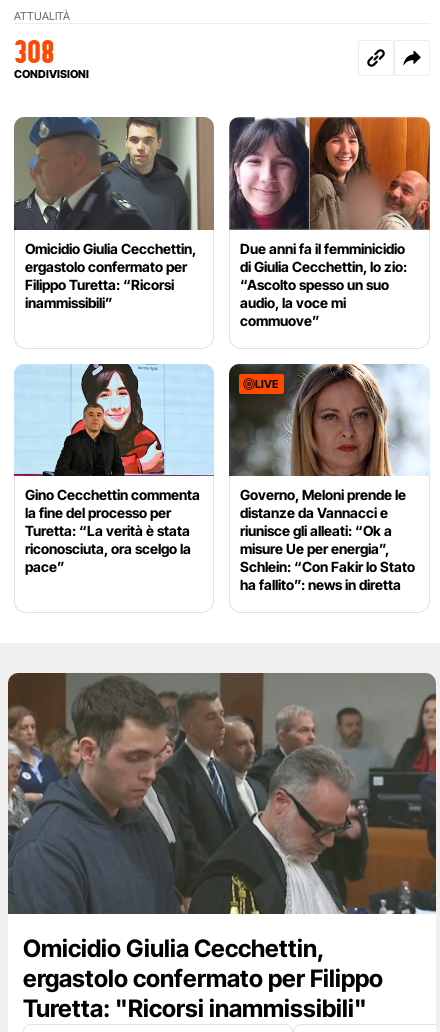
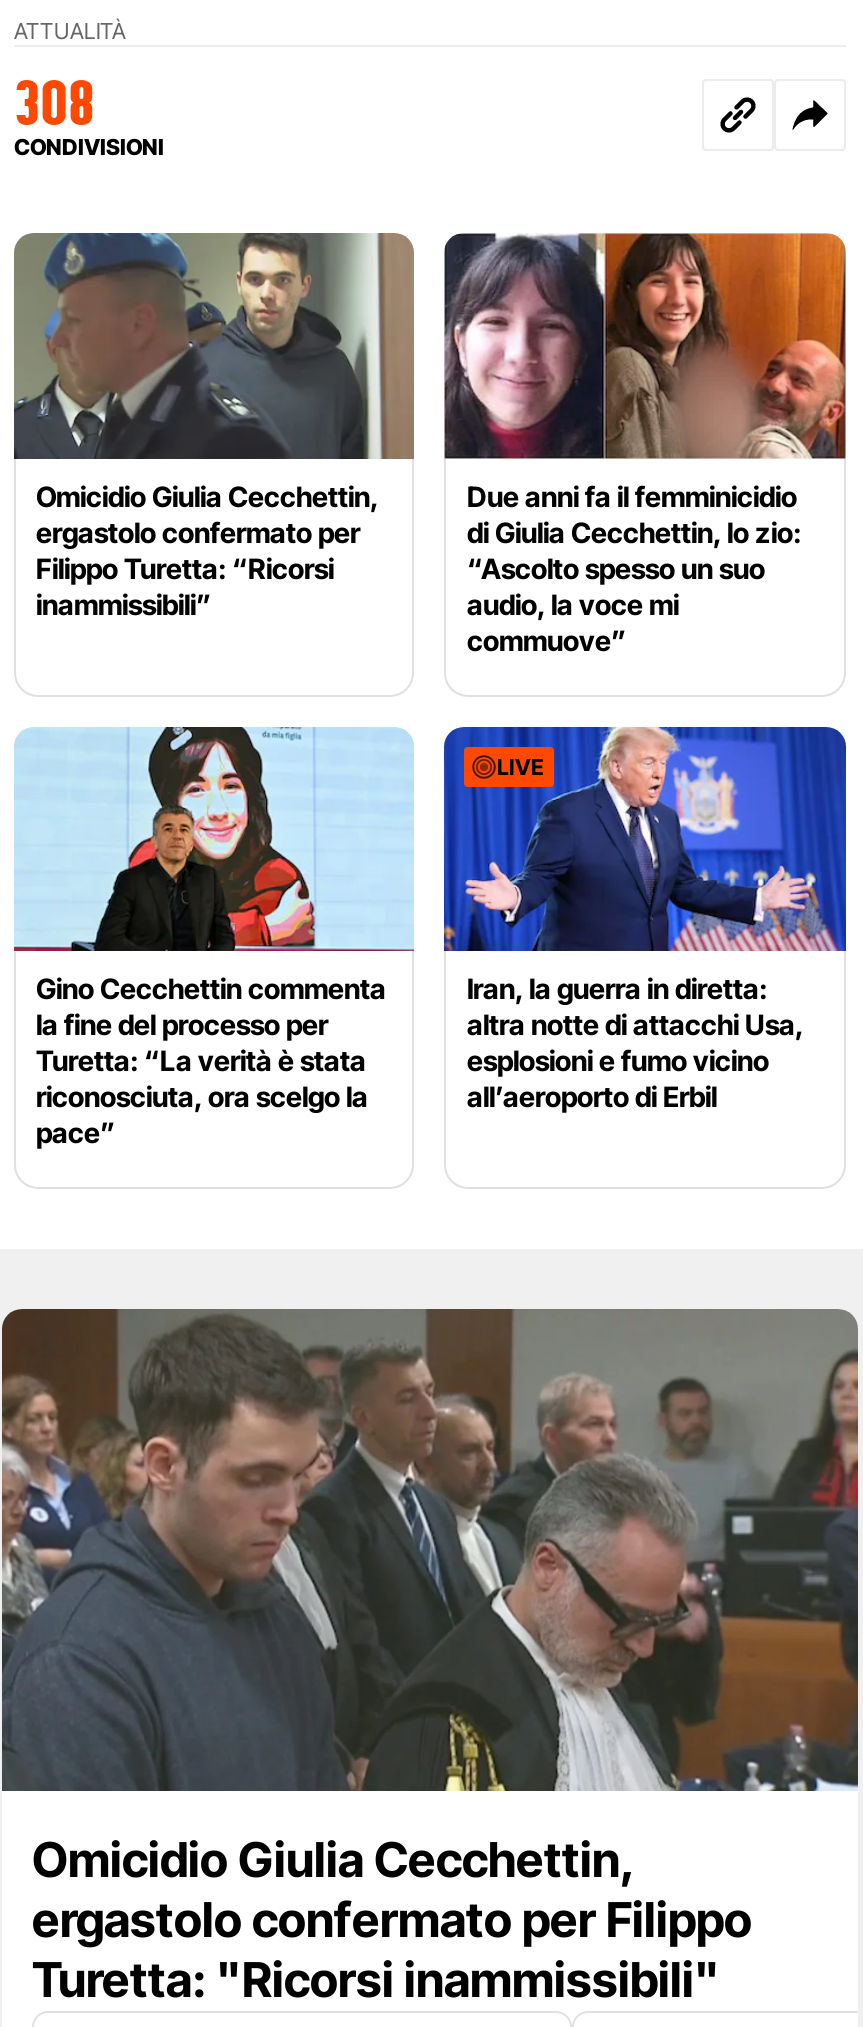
- [image]
- Governo, Meloni prende le
- distanze da Vannacci e
- riunisce gli alleati: “Ok a
- misure Ue per energia”,
- Schlein: “Con Fakir lo Stato
- ha fallito”: news in diretta
+ [image]
+ Iran, la guerra in diretta:
+ altra notte di attacchi Usa,
+ esplosioni e fumo vicino
+ all’aeroporto di Erbil
